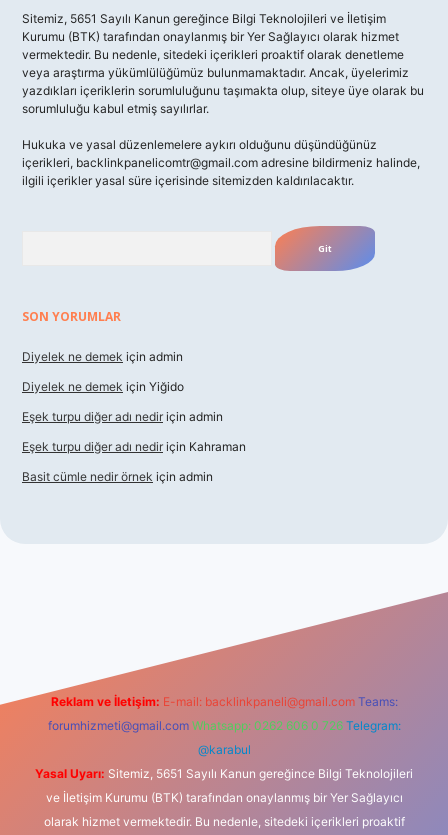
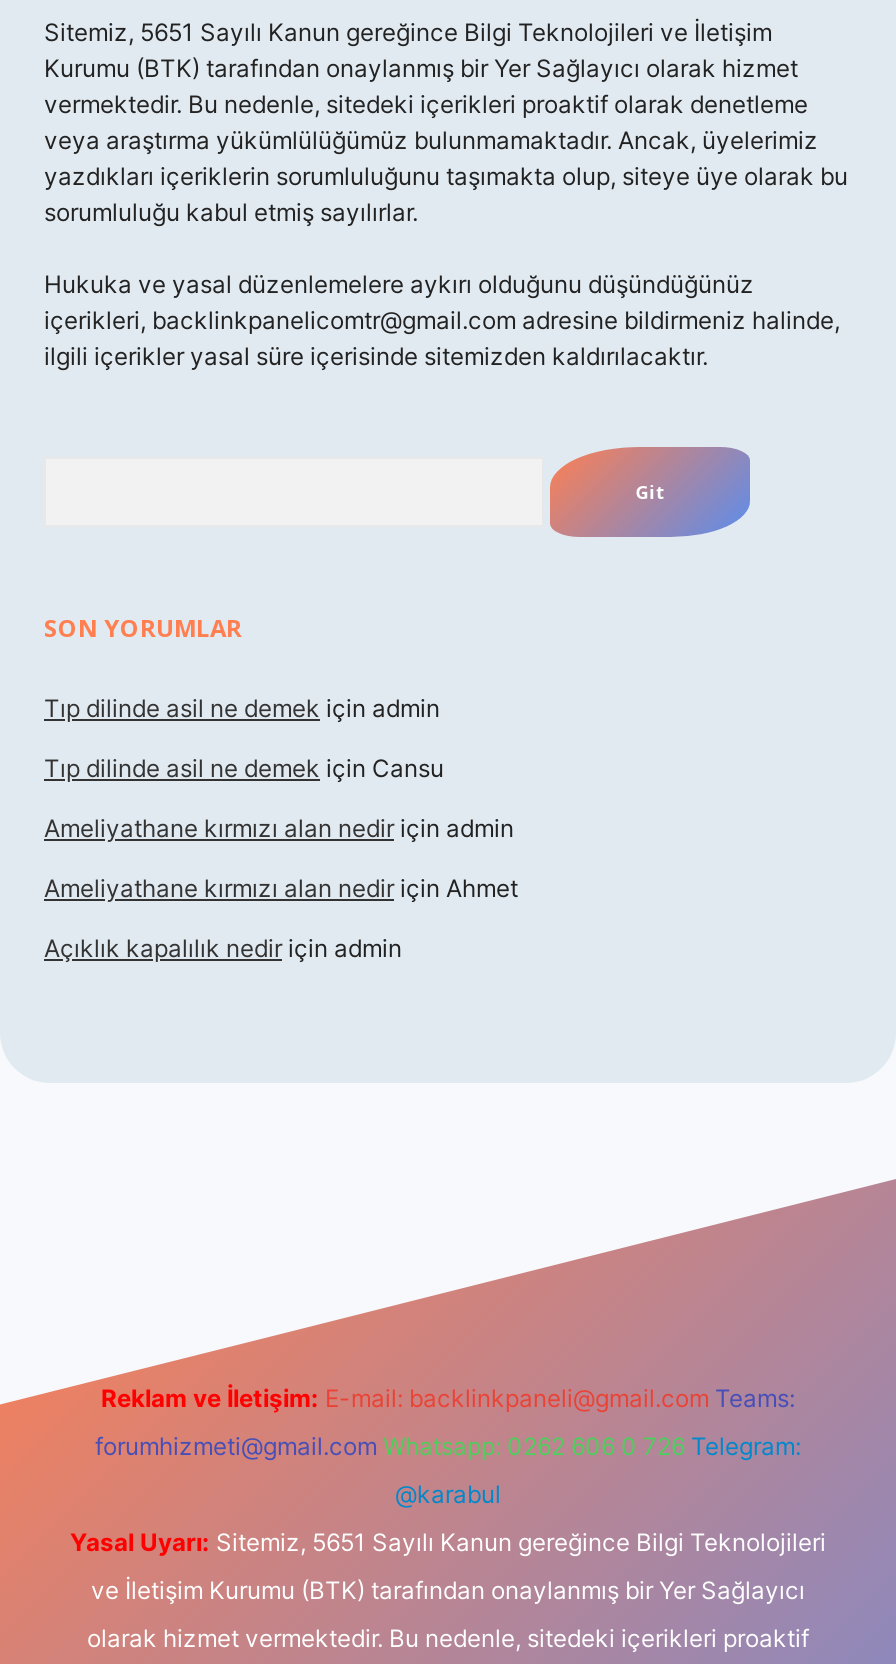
- Diyelek ne demek için admin
+ Tıp dilinde asil ne demek için admin

- Diyelek ne demek için Yiğido
+ Tıp dilinde asil ne demek için Cansu

- Eşek turpu diğer adı nedir için admin
+ Ameliyathane kırmızı alan nedir için admin

- Eşek turpu diğer adı nedir için Kahraman
+ Ameliyathane kırmızı alan nedir için Ahmet

- Basit cümle nedir örnek için admin
+ Açıklık kapalılık nedir için admin
